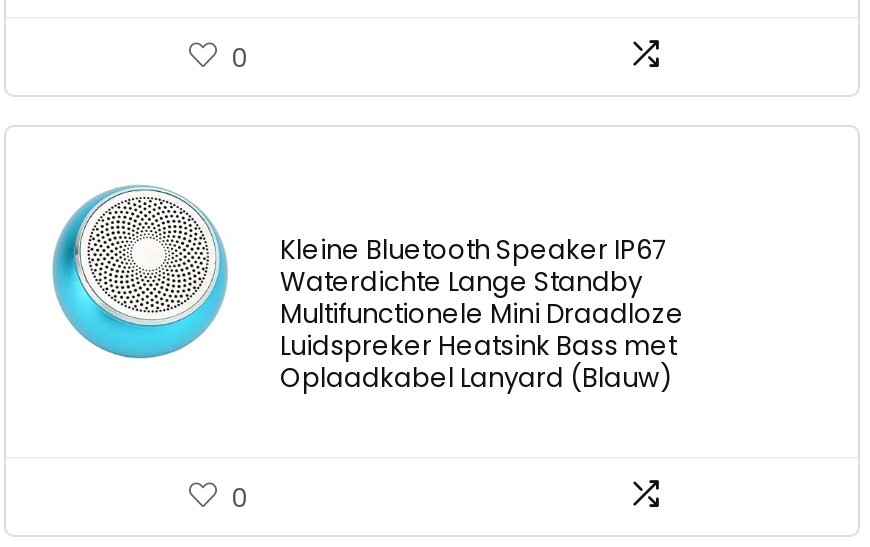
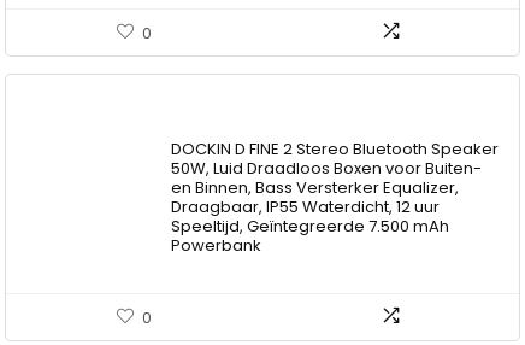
- [image]

- Kleine Bluetooth Speaker IP67
- Waterdichte Lange Standby
- Multifunctionele Mini Draadloze
- Luidspreker Heatsink Bass met
- Oplaadkabel Lanyard (Blauw)
+ DOCKIN D FINE 2 Stereo Bluetooth Speaker
+ 50W, Luid Draadloos Boxen voor Buiten-
+ en Binnen, Bass Versterker Equalizer,
+ Draagbaar, IP55 Waterdicht, 12 uur
+ Speeltijd, Geïntegreerde 7.500 mAh
+ Powerbank
